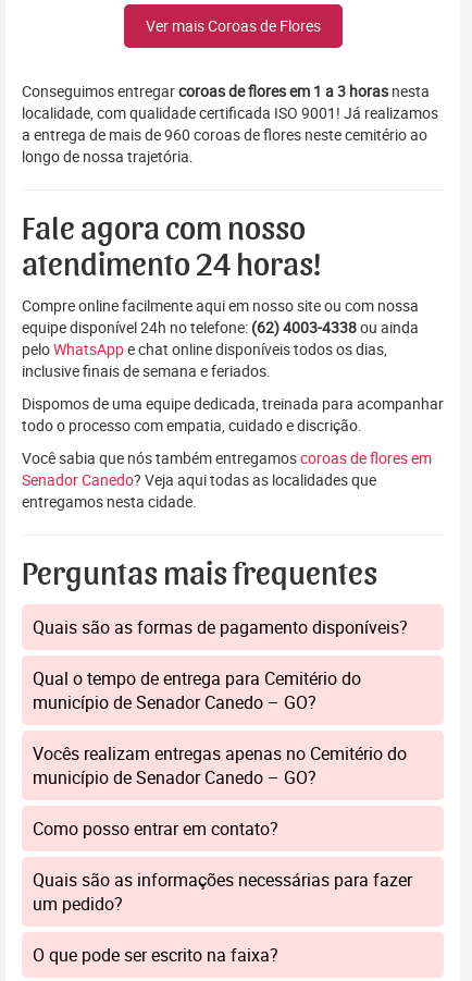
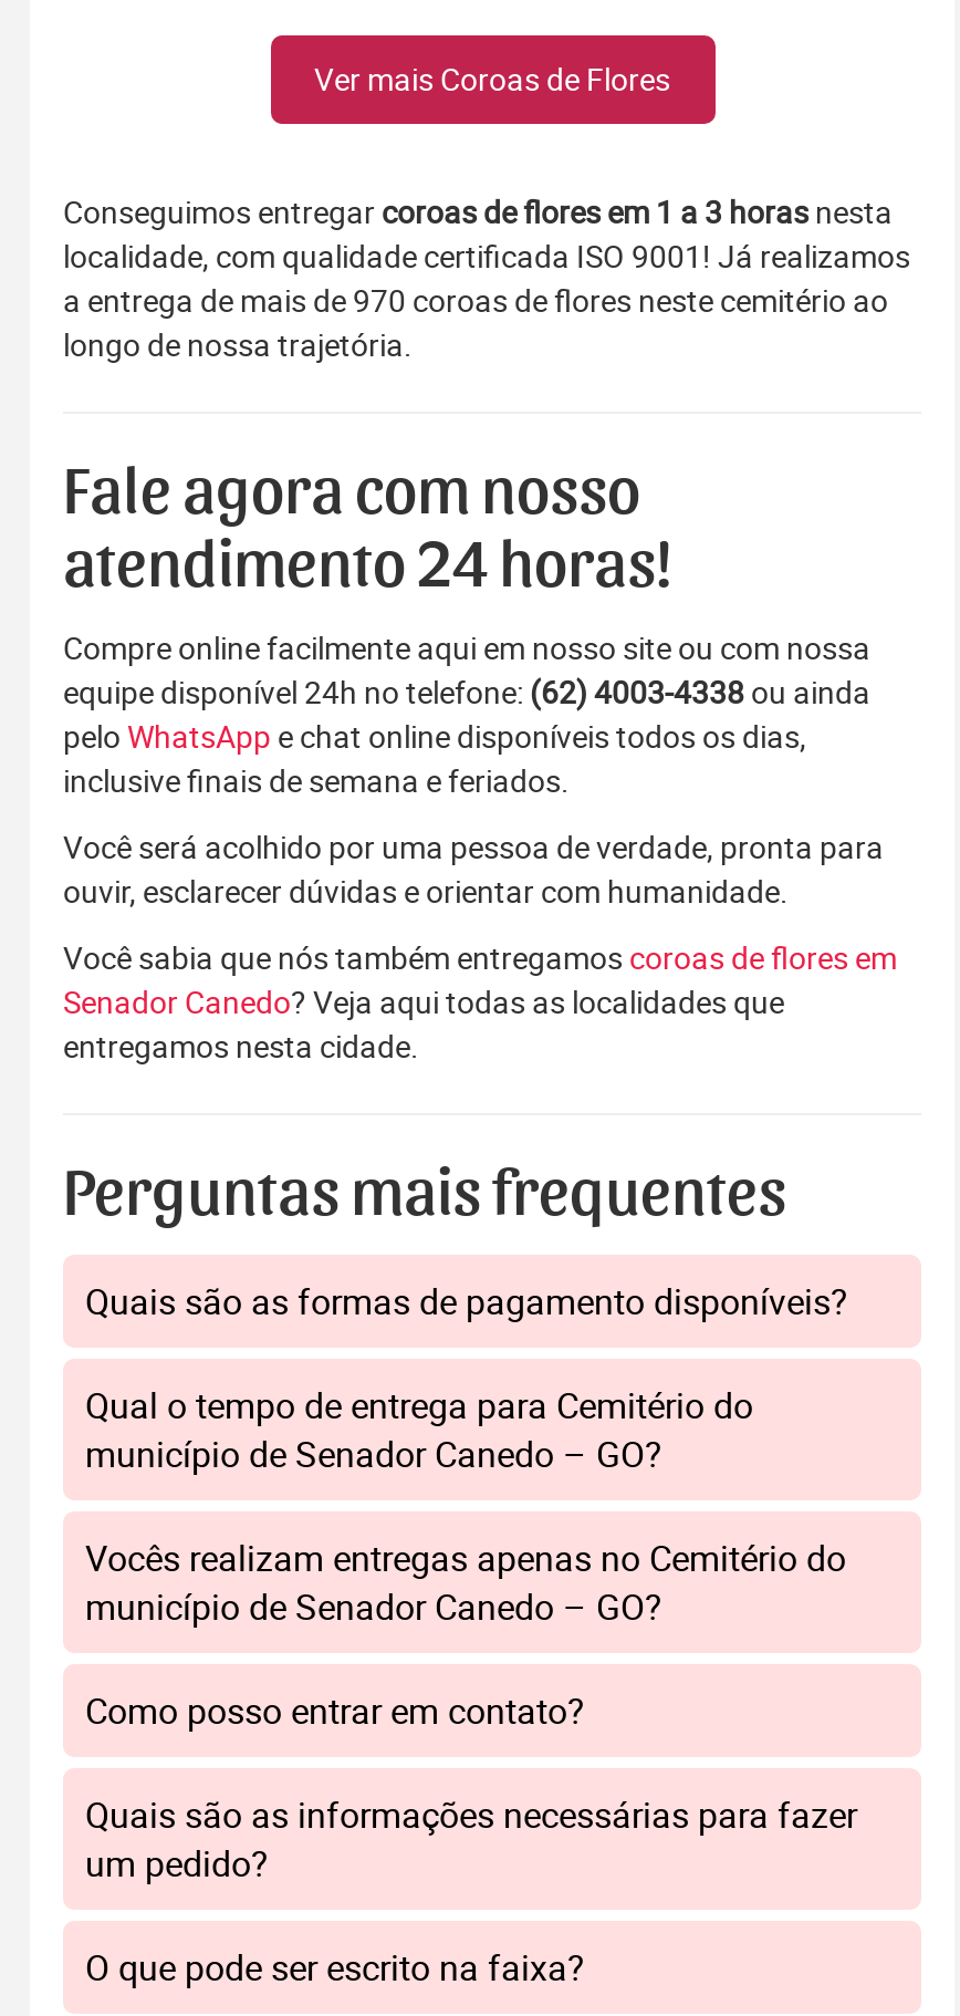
- a entrega de mais de 960 coroas de flores neste cemitério ao
+ a entrega de mais de 970 coroas de flores neste cemitério ao

- Dispomos de uma equipe dedicada, treinada para acompanhar
- todo o processo com empatia, cuidado e discrição.
+ Você será acolhido por uma pessoa de verdade, pronta para
+ ouvir, esclarecer dúvidas e orientar com humanidade.
